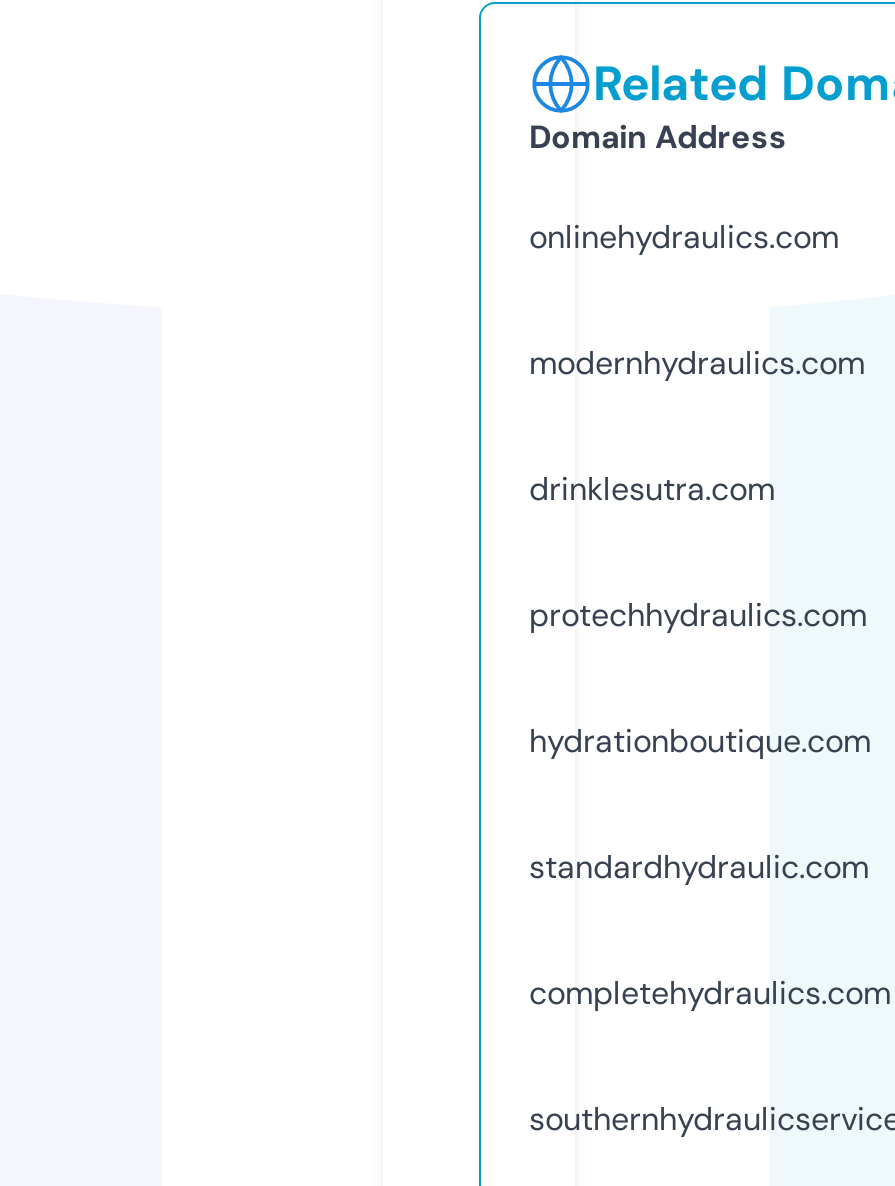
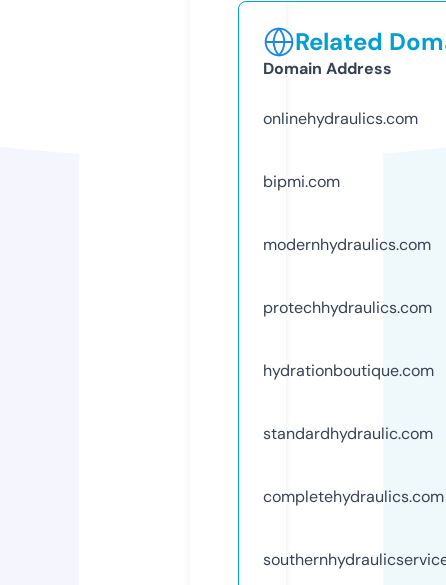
+ bipmi.com

moved down: modernhydraulics.com

- drinklesutra.com
